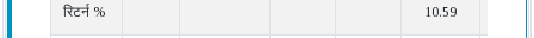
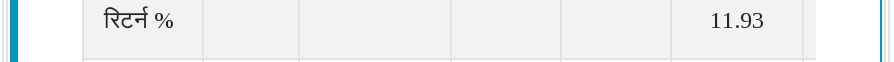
- 10.59
+ 11.93
